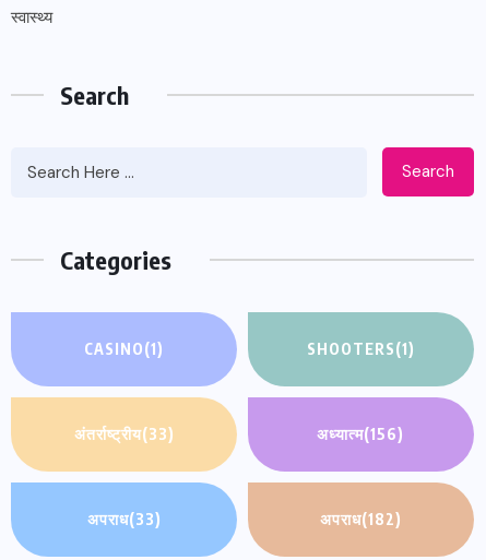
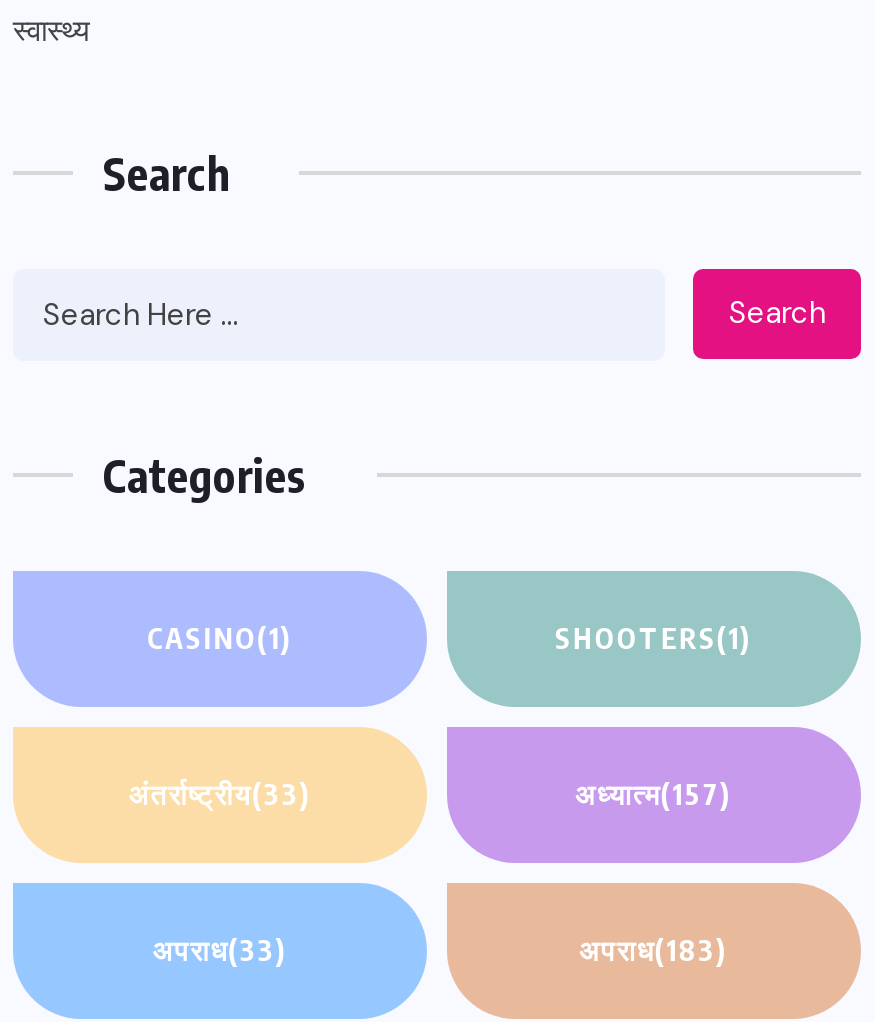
- अध्यात्म(156)
+ अध्यात्म(157)

- अपराध(182)
+ अपराध(183)
